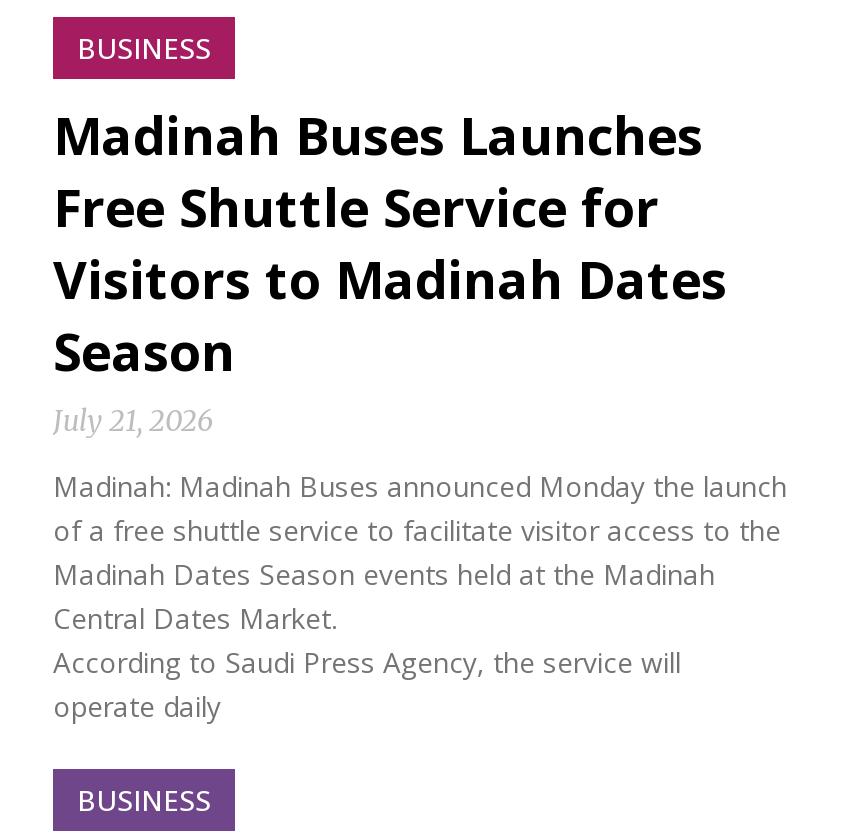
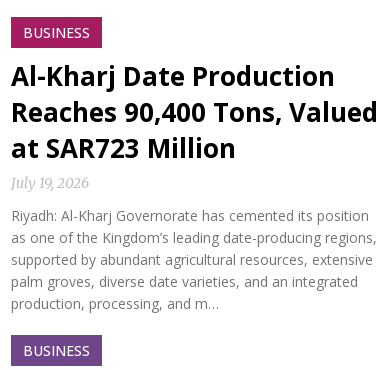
- Madinah Buses Launches
- Free Shuttle Service for
- Visitors to Madinah Dates
- Season
- July 21, 2026
+ Al-Kharj Date Production
+ Reaches 90,400 Tons, Valued
+ at SAR723 Million
+ July 19, 2026

- Madinah: Madinah Buses announced Monday the launch
- of a free shuttle service to facilitate visitor access to the
- Madinah Dates Season events held at the Madinah
- Central Dates Market.
- According to Saudi Press Agency, the service will
- operate daily
+ Riyadh: Al-Kharj Governorate has cemented its position
+ as one of the Kingdom’s leading date-producing regions,
+ supported by abundant agricultural resources, extensive
+ palm groves, diverse date varieties, and an integrated
+ production, processing, and m…
